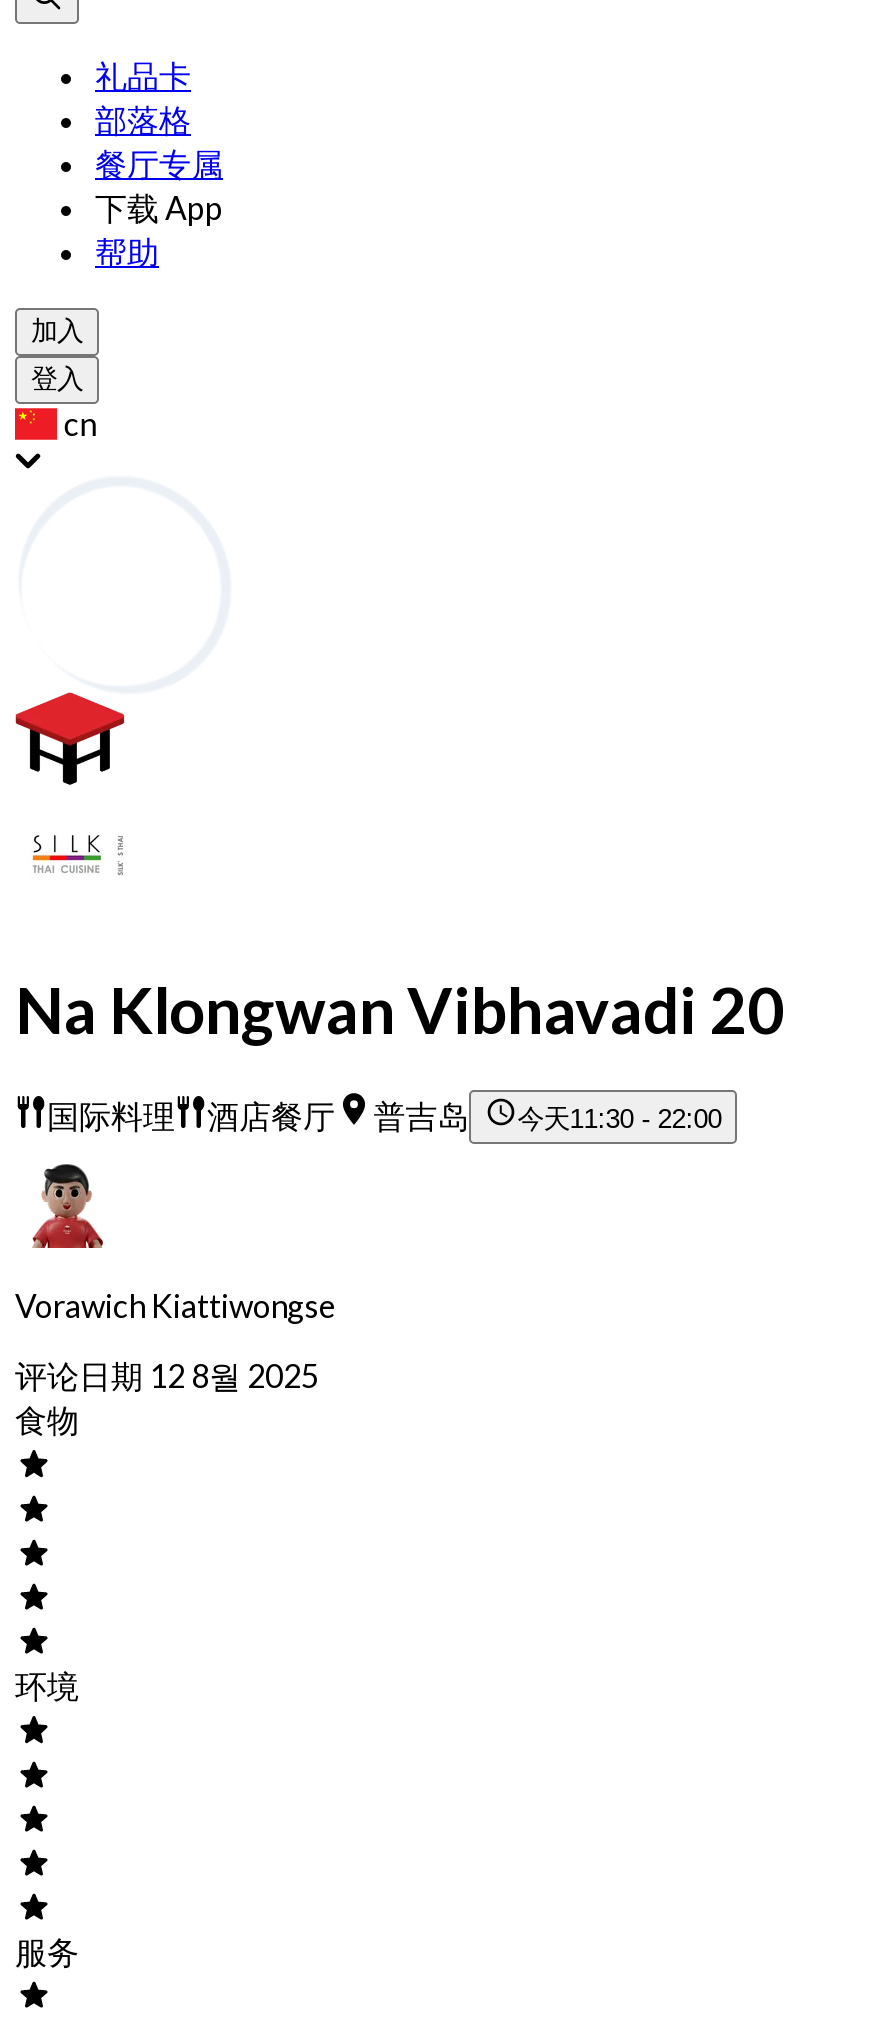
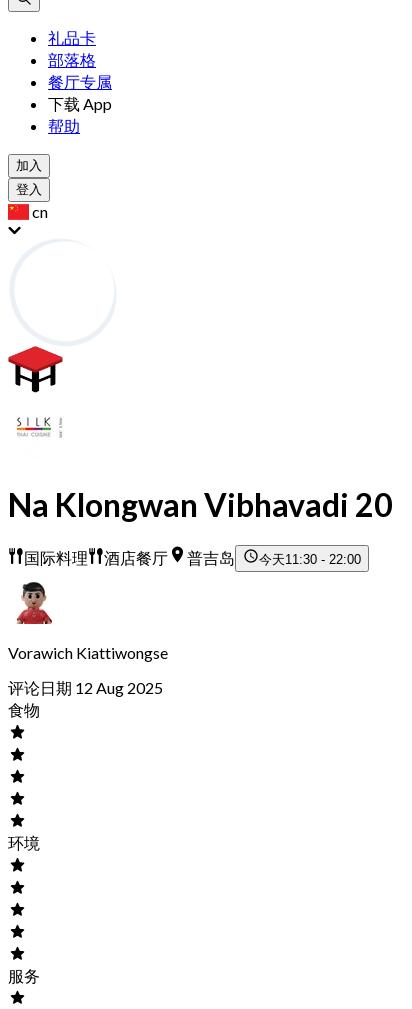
- 评论日期 12 8월 2025
+ 评论日期 12 Aug 2025
